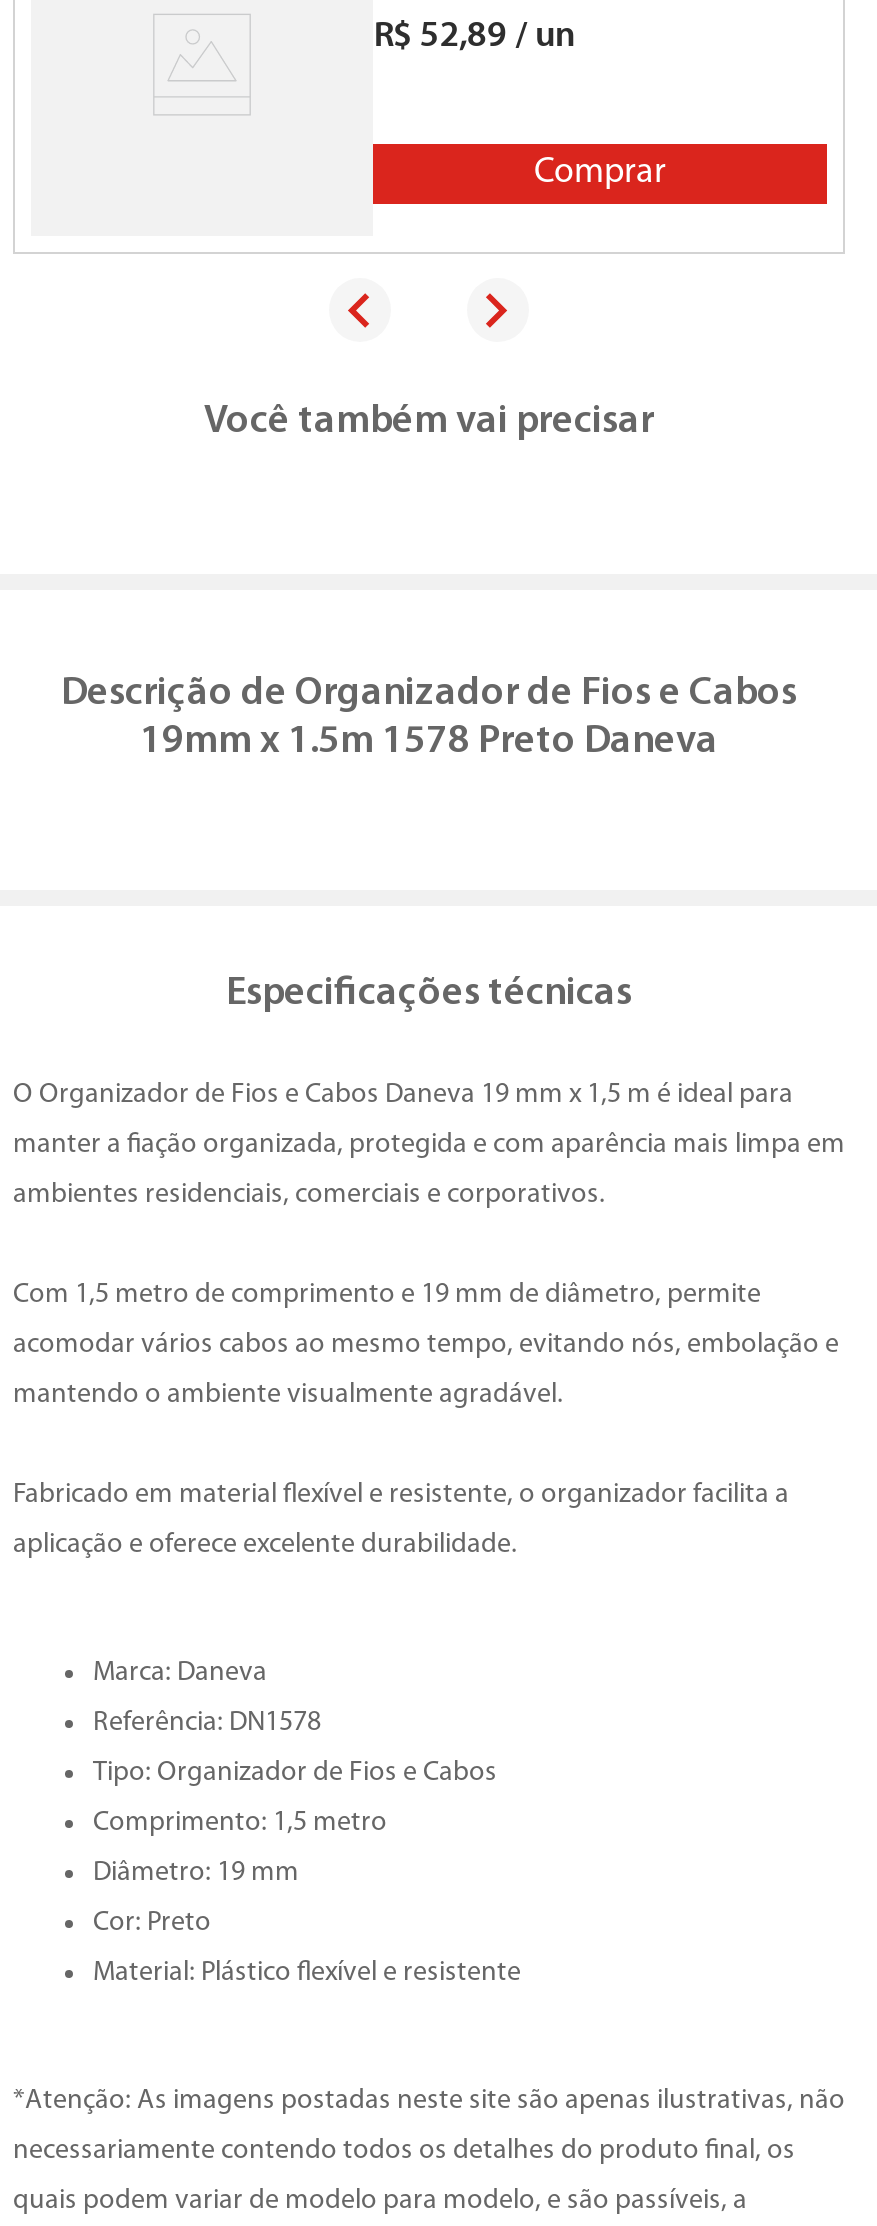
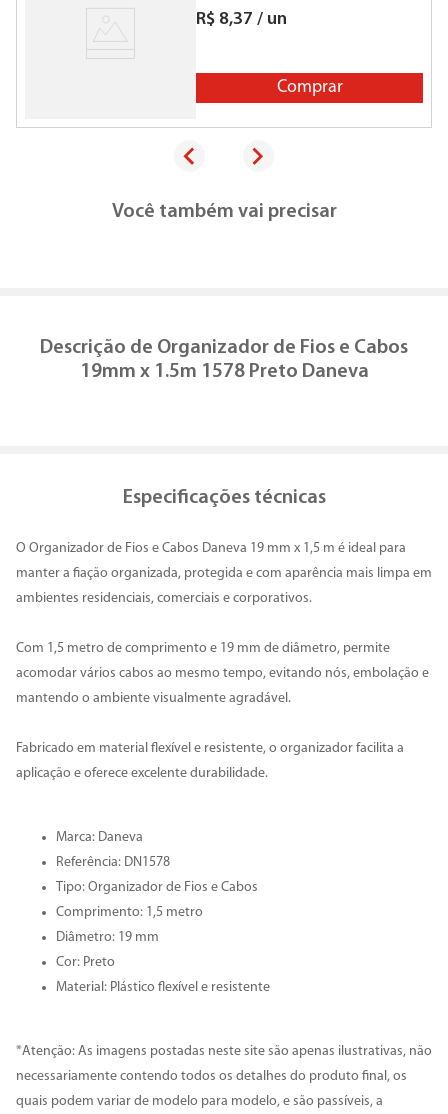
- R$ 52,89 / un
+ R$ 8,37 / un
